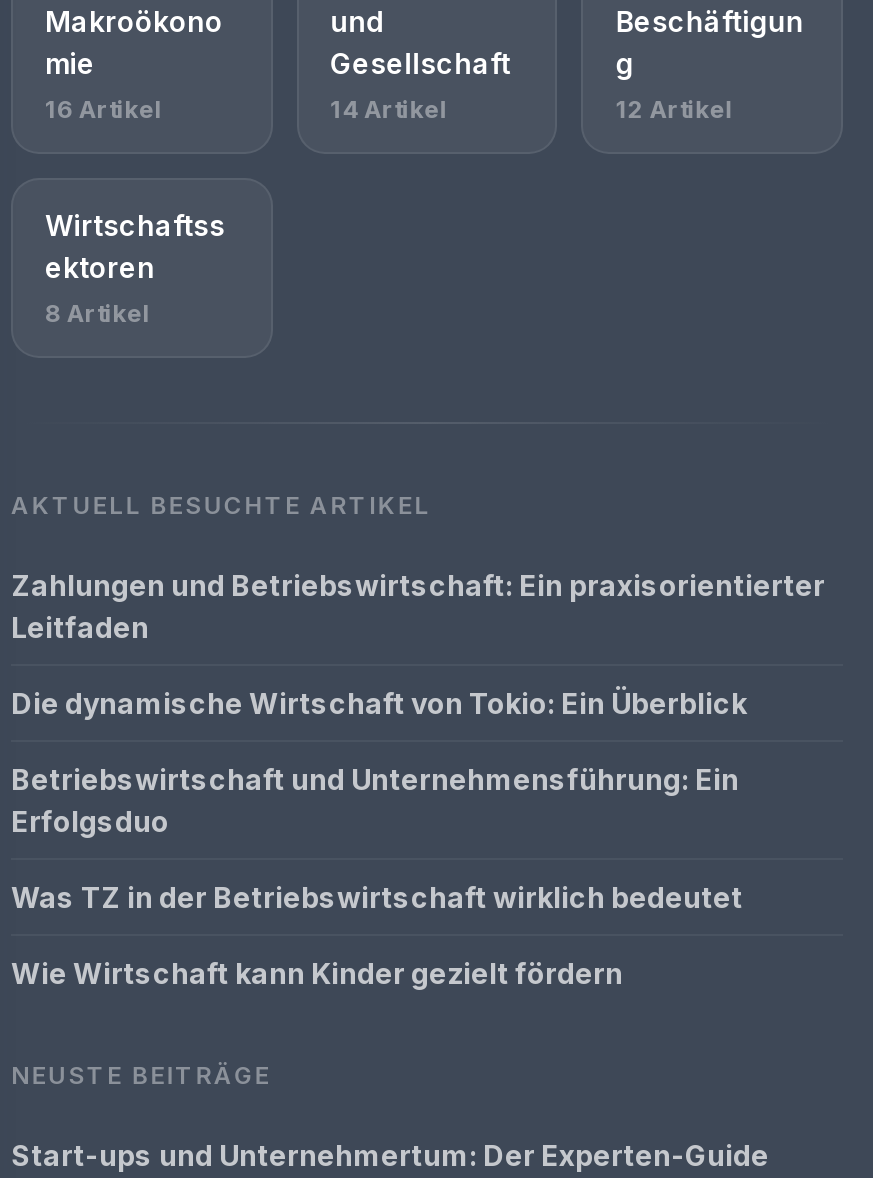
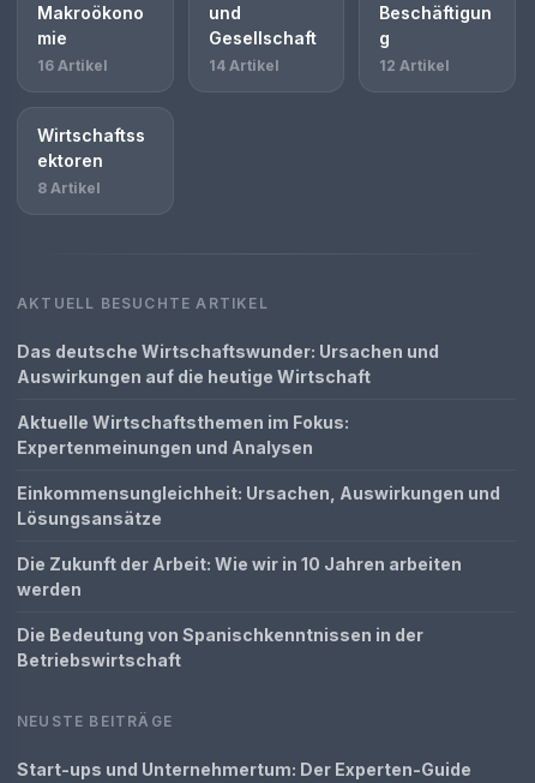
- Zahlungen und Betriebswirtschaft: Ein praxisorientierter
- Leitfaden
+ Das deutsche Wirtschaftswunder: Ursachen und
+ Auswirkungen auf die heutige Wirtschaft

- Die dynamische Wirtschaft von Tokio: Ein Überblick
+ Aktuelle Wirtschaftsthemen im Fokus:
+ Expertenmeinungen und Analysen

- Betriebswirtschaft und Unternehmensführung: Ein
- Erfolgsduo
+ Einkommensungleichheit: Ursachen, Auswirkungen und
+ Lösungsansätze

- Was TZ in der Betriebswirtschaft wirklich bedeutet
+ Die Zukunft der Arbeit: Wie wir in 10 Jahren arbeiten
+ werden

- Wie Wirtschaft kann Kinder gezielt fördern
+ Die Bedeutung von Spanischkenntnissen in der
+ Betriebswirtschaft
